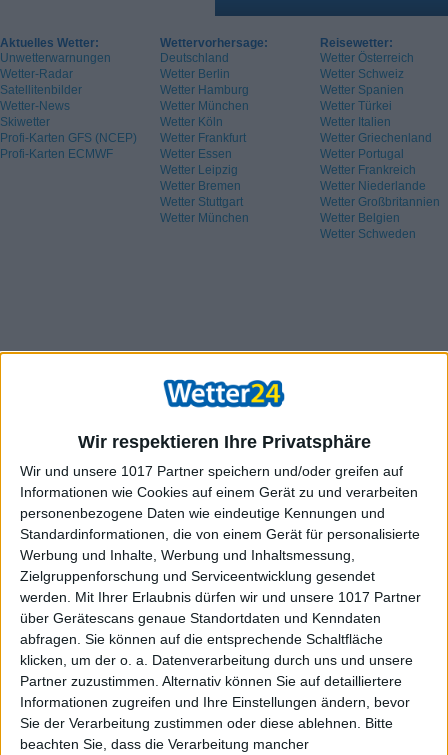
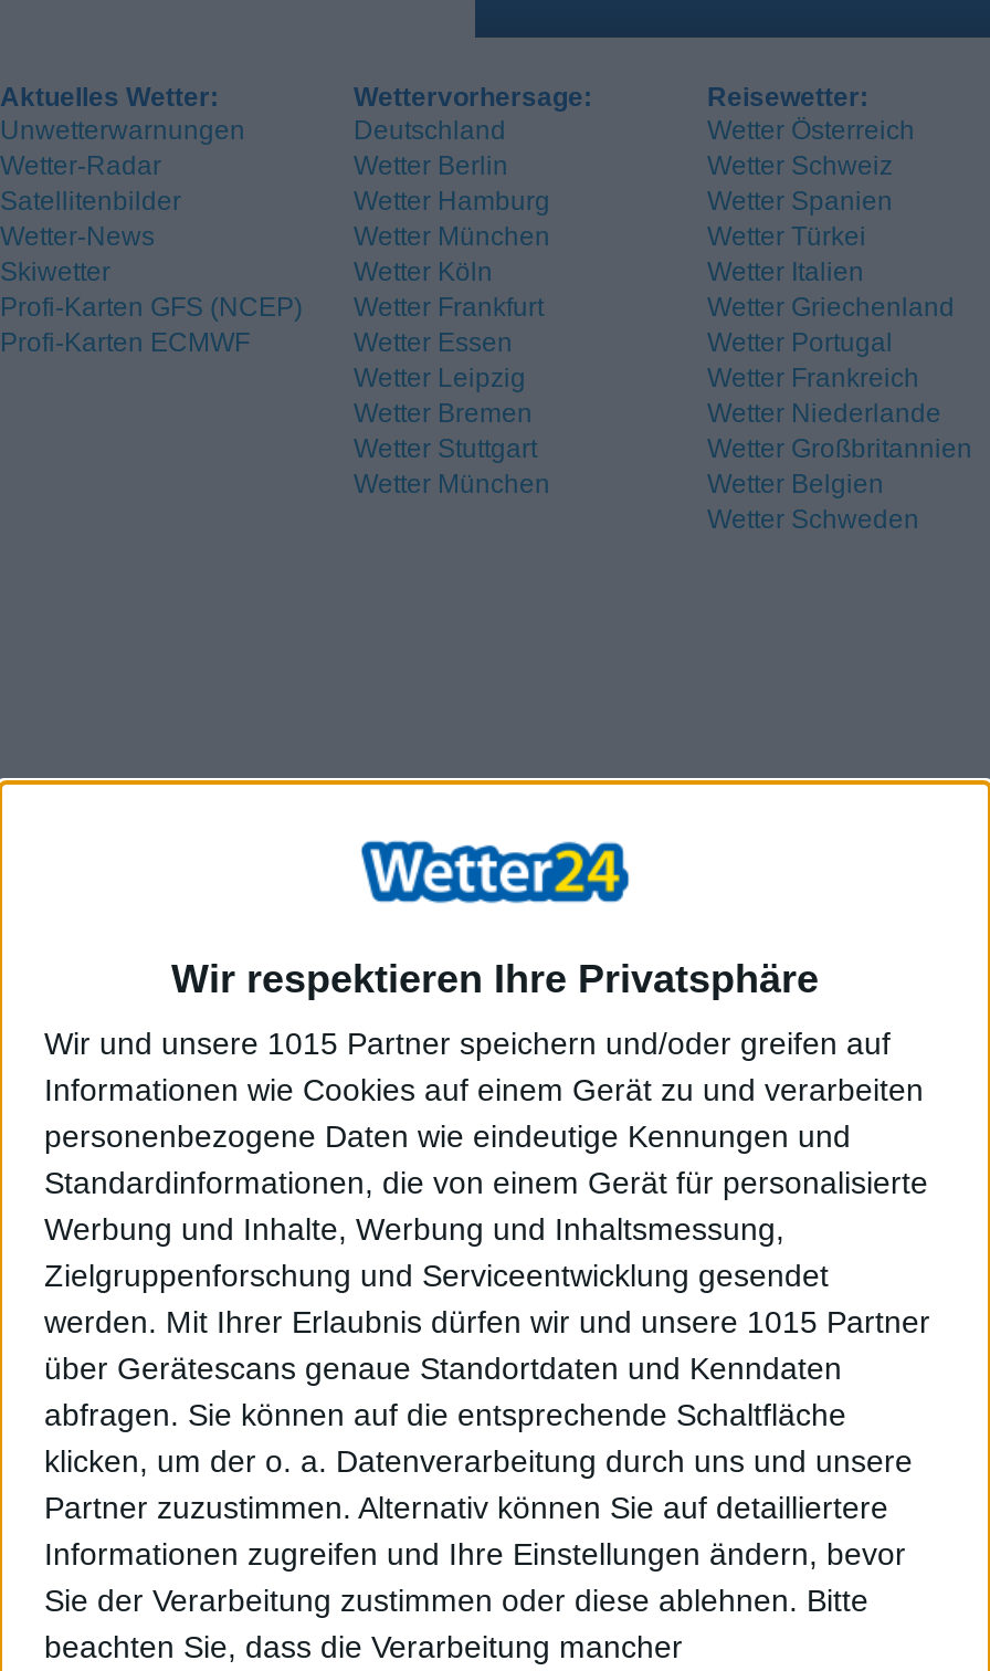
- Wir und unsere 1017 Partner speichern und/oder greifen auf
+ Wir und unsere 1015 Partner speichern und/oder greifen auf

- werden. Mit Ihrer Erlaubnis dürfen wir und unsere 1017 Partner
+ werden. Mit Ihrer Erlaubnis dürfen wir und unsere 1015 Partner
